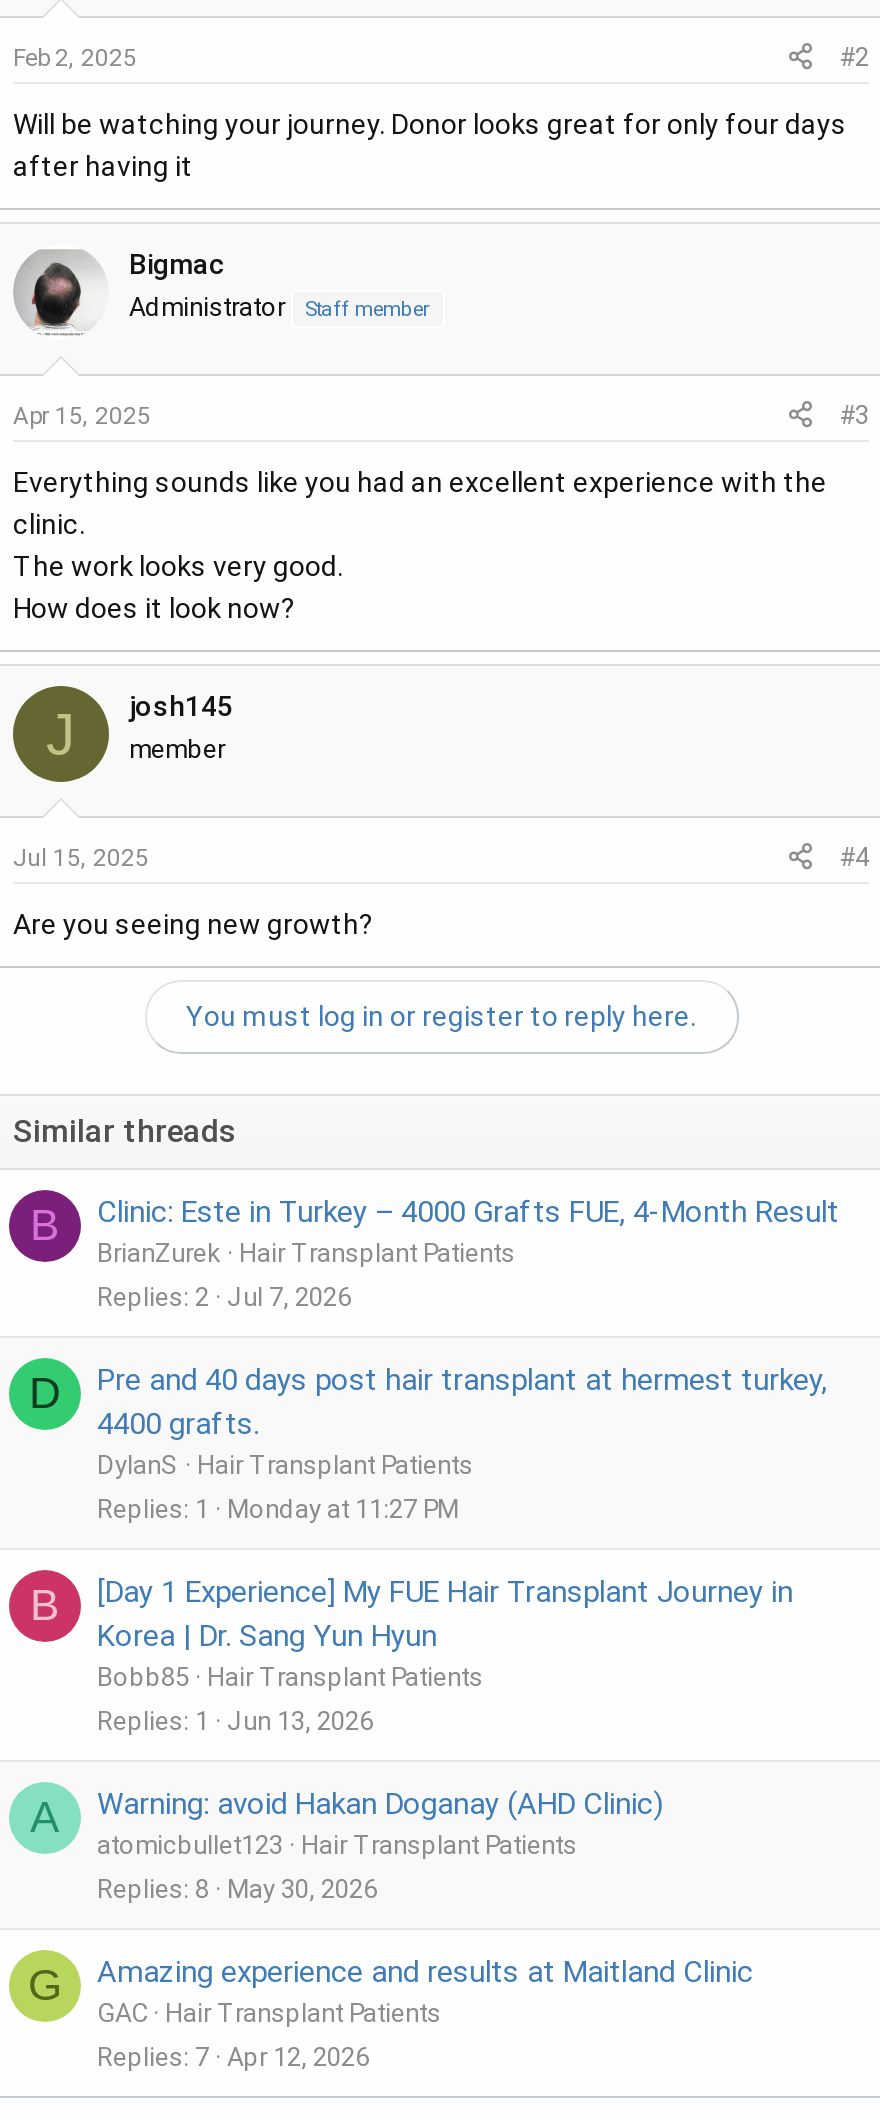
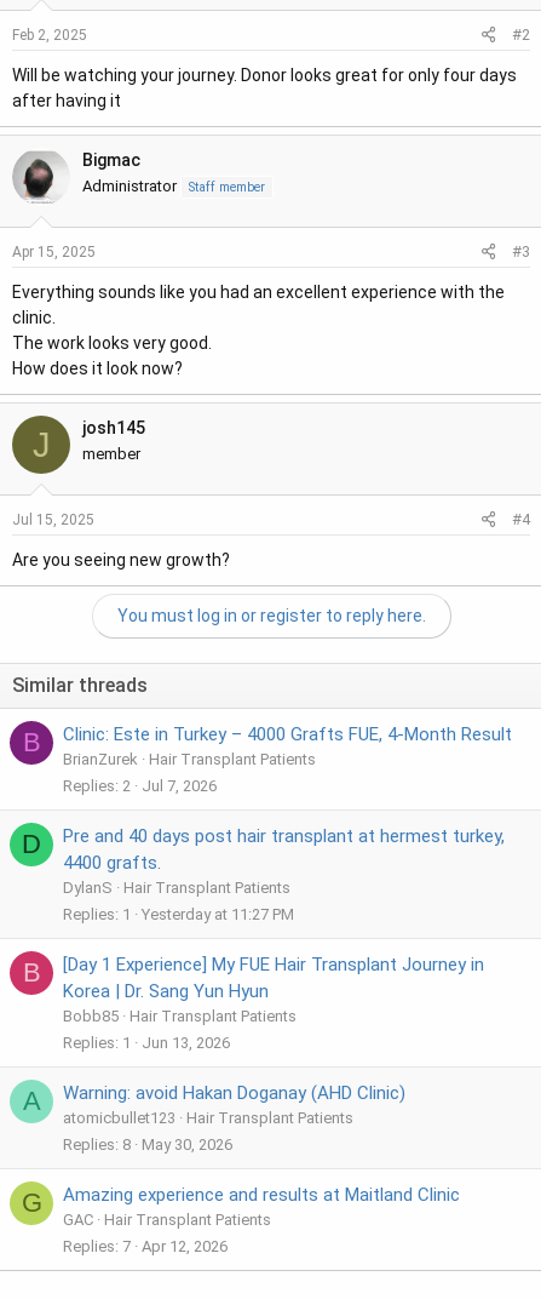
- Replies 1 Monday at 11:27 PM
+ Replies 1 Yesterday at 11:27 PM
